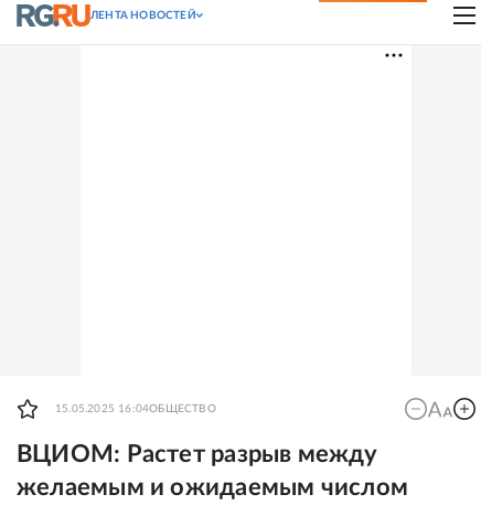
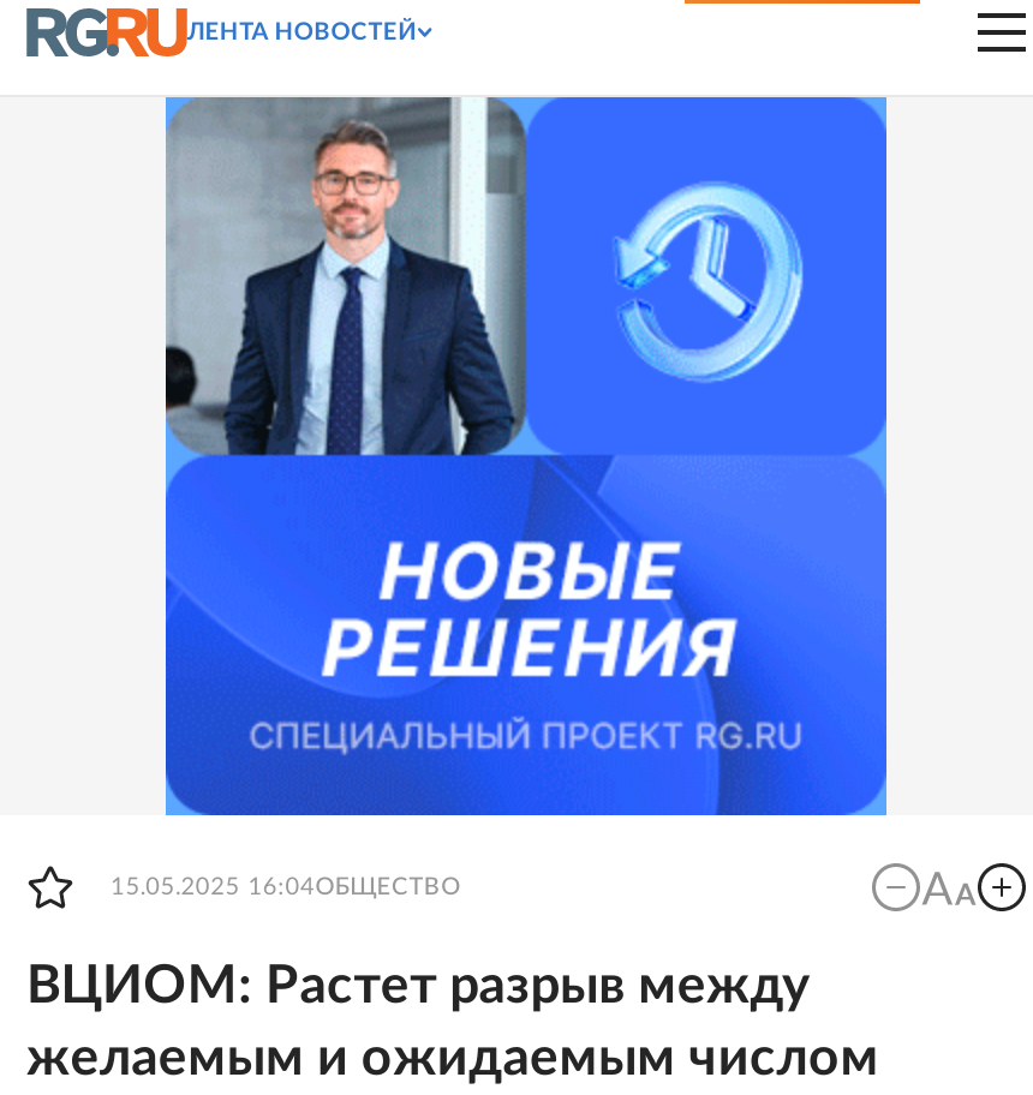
+ [image]
